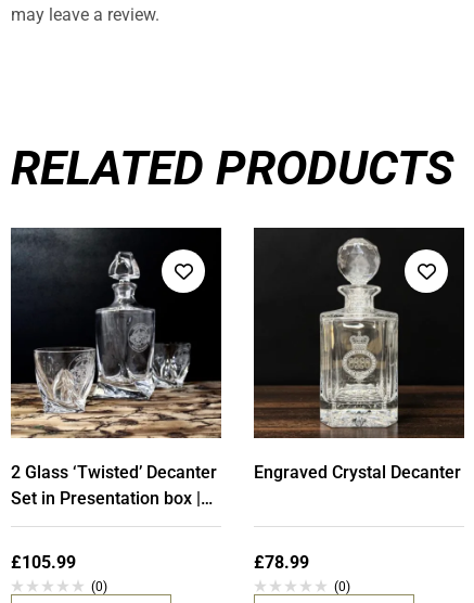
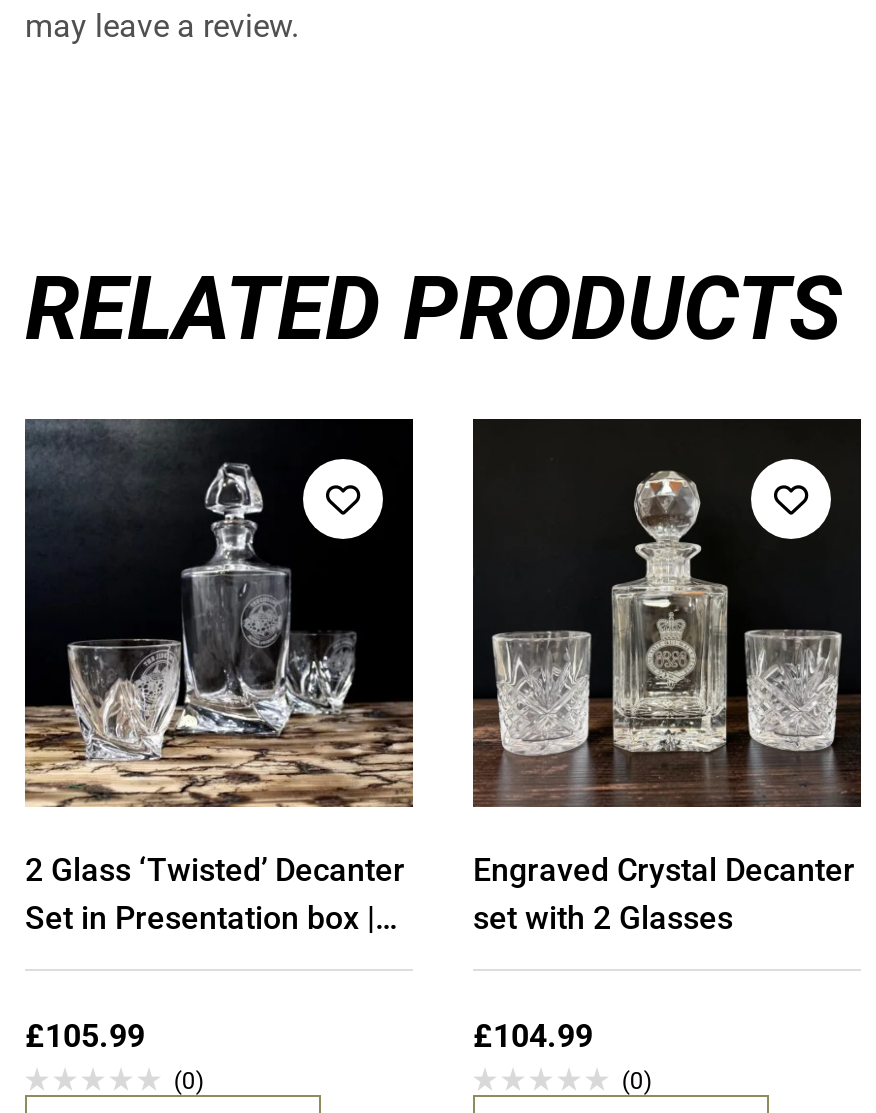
- [image]
+ [image]

- £78.99
+ set with 2 Glasses
+ £104.99
